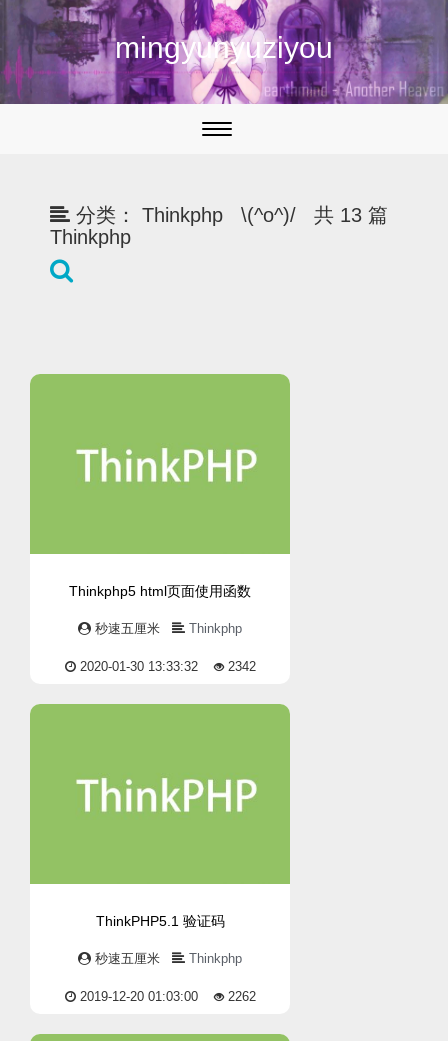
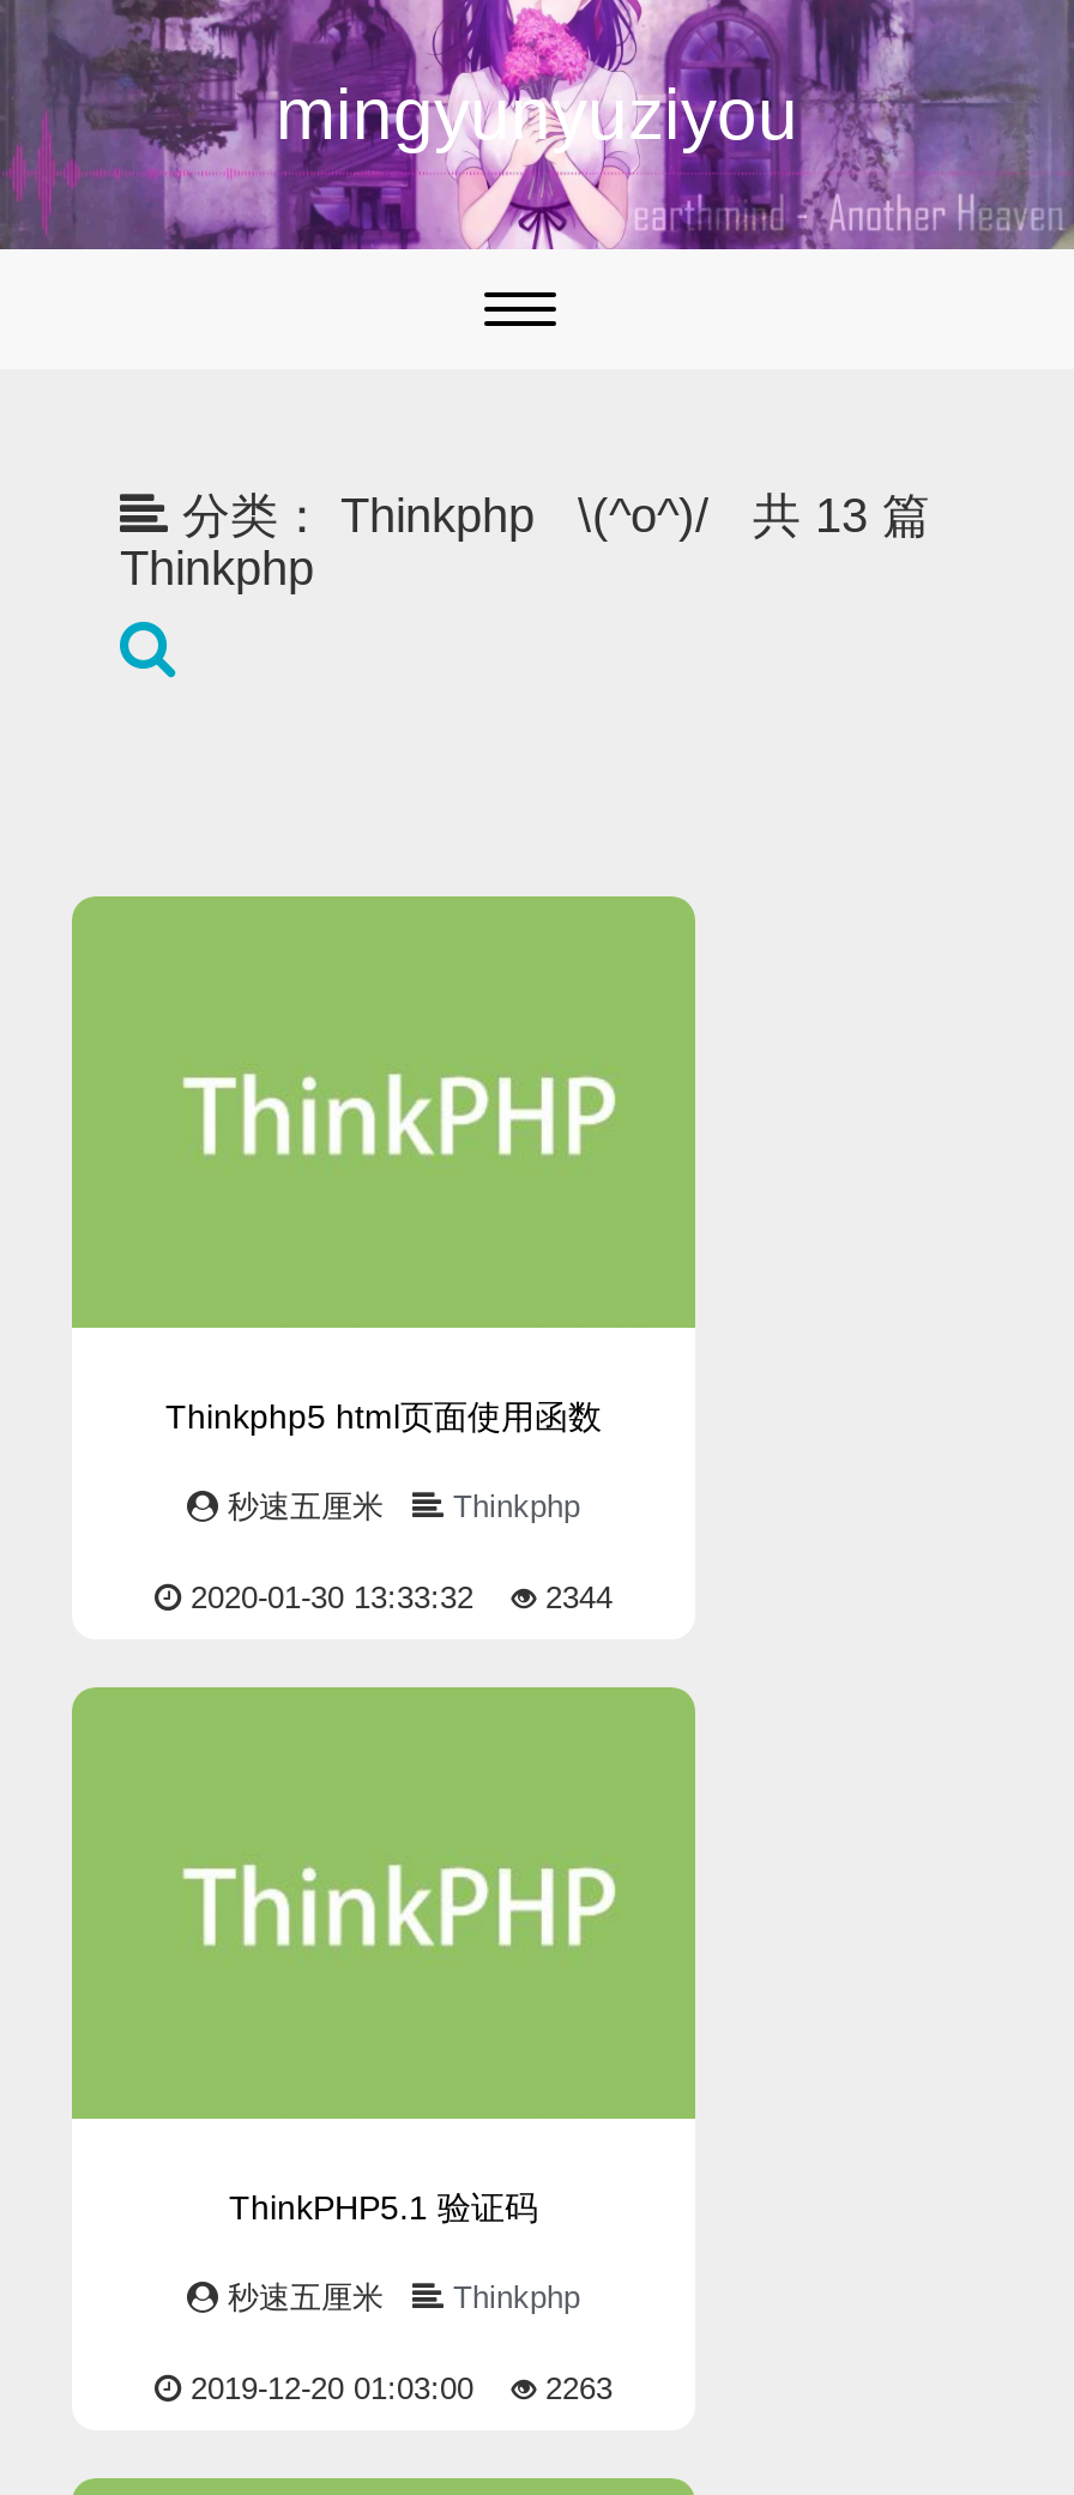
- 2020-01-30 13:33:32 2342
+ 2020-01-30 13:33:32 2344

- 2019-12-20 01:03:00 2262
+ 2019-12-20 01:03:00 2263
